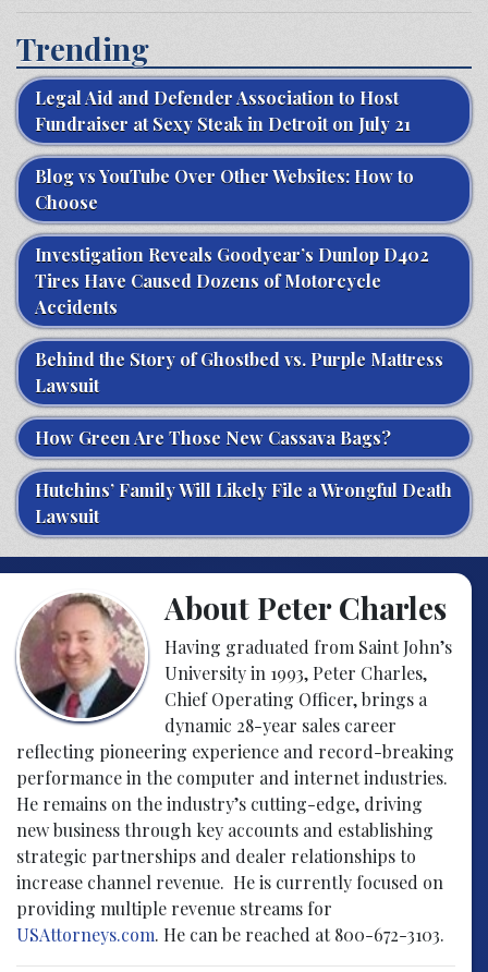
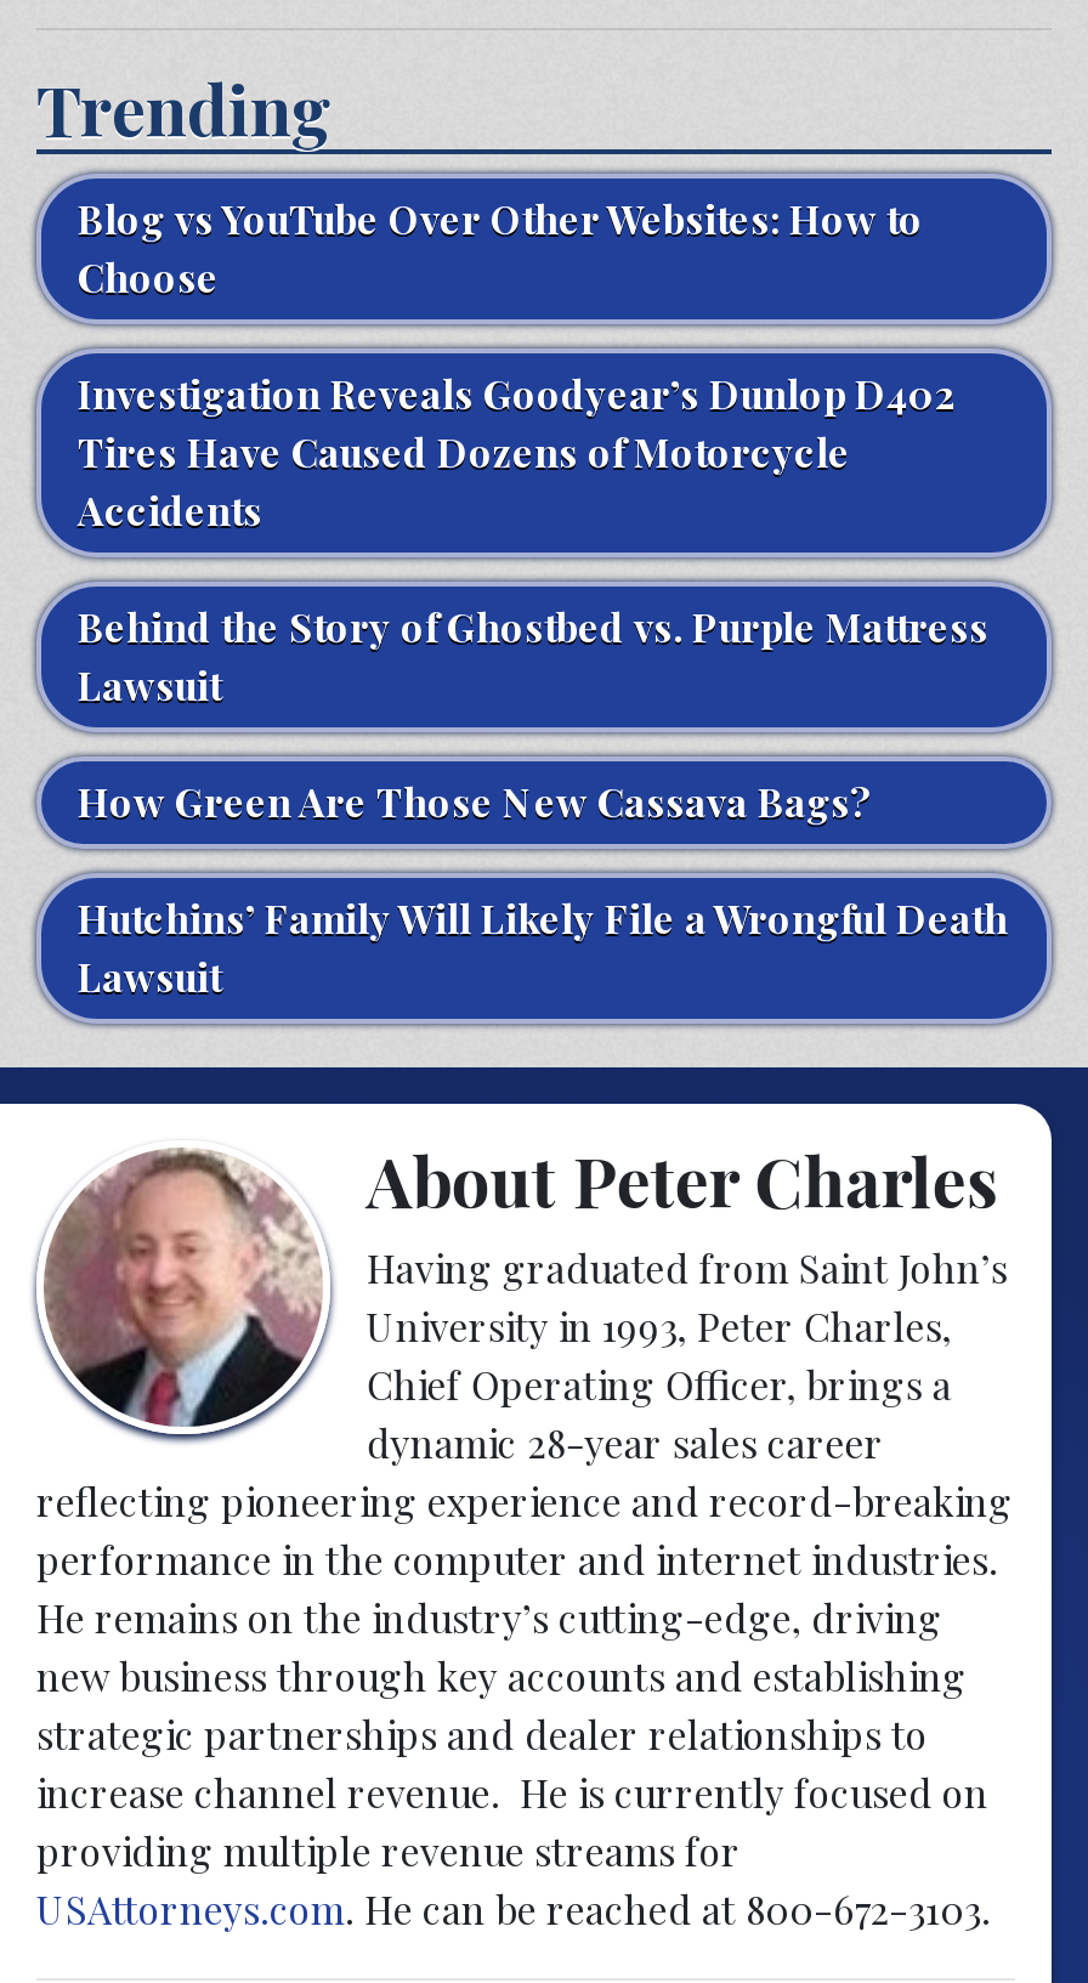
- Legal Aid and Defender Association to Host
- Fundraiser at Sexy Steak in Detroit on July 21
